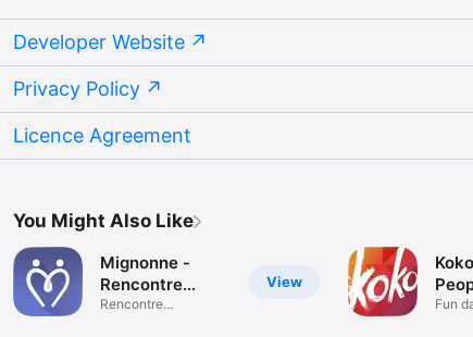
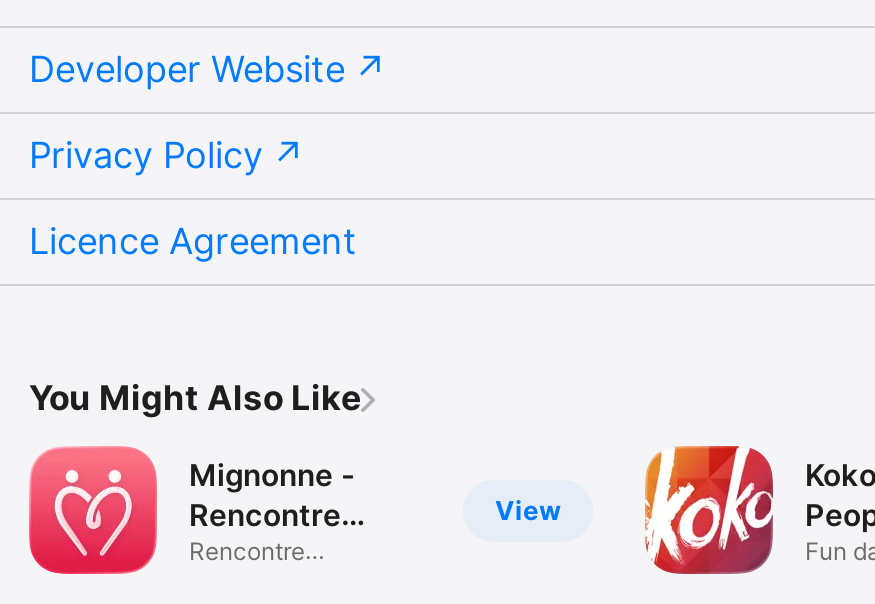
- [image]
+ [image]
